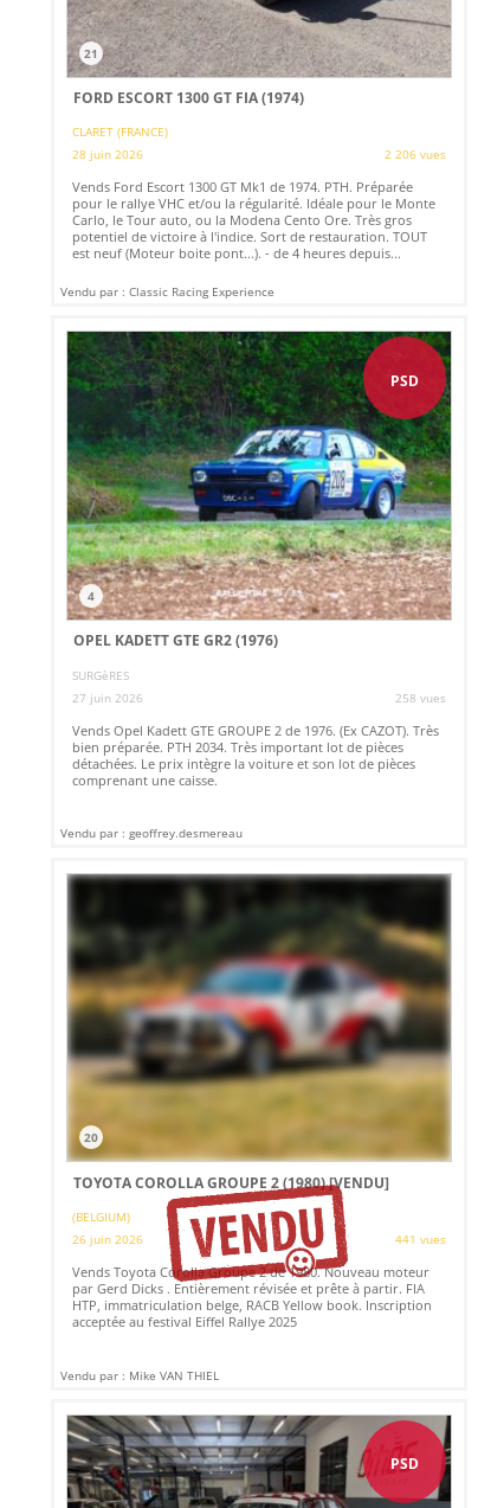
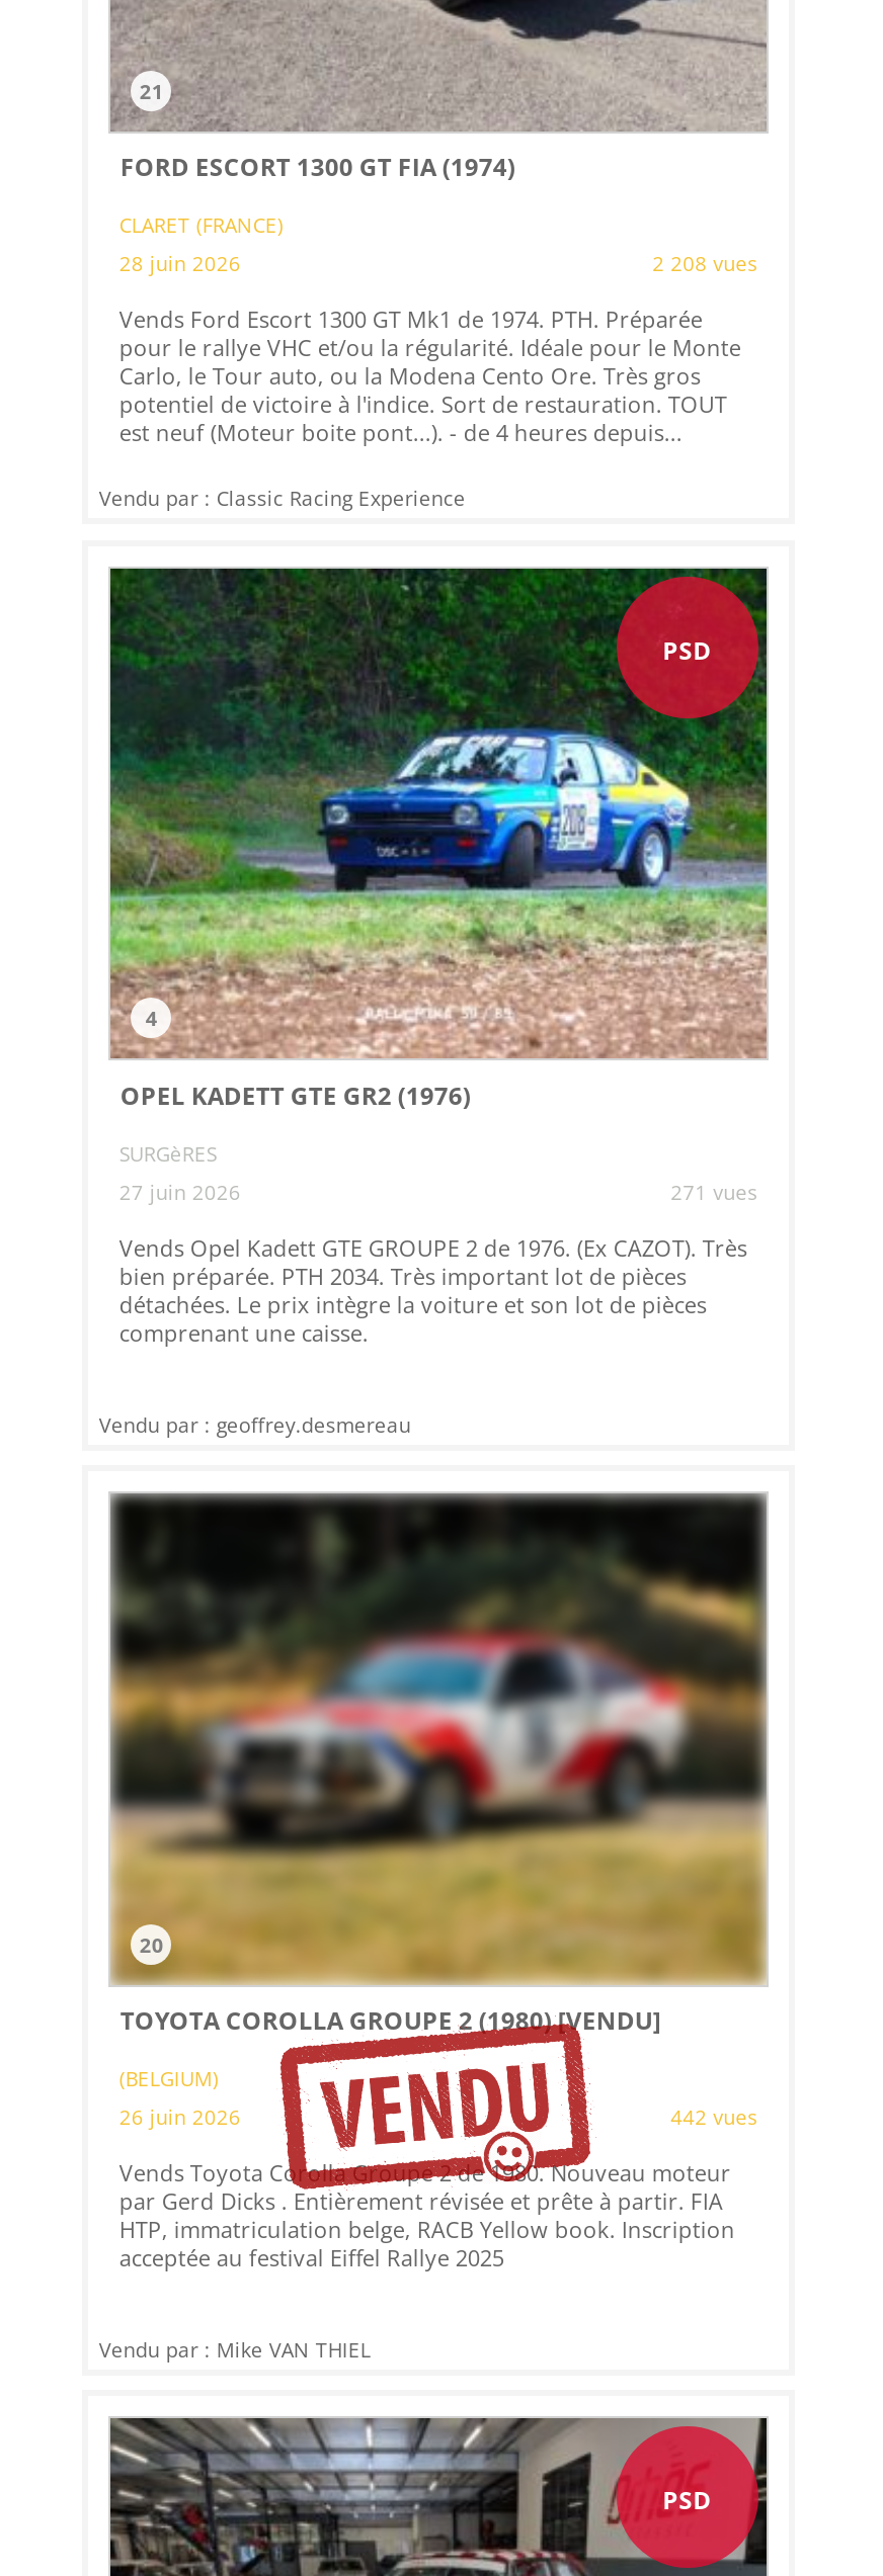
- 2 206 vues
+ 2 208 vues

- 258 vues
+ 271 vues

- 441 vues
+ 442 vues
